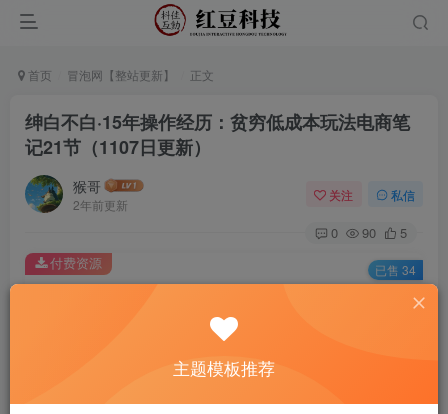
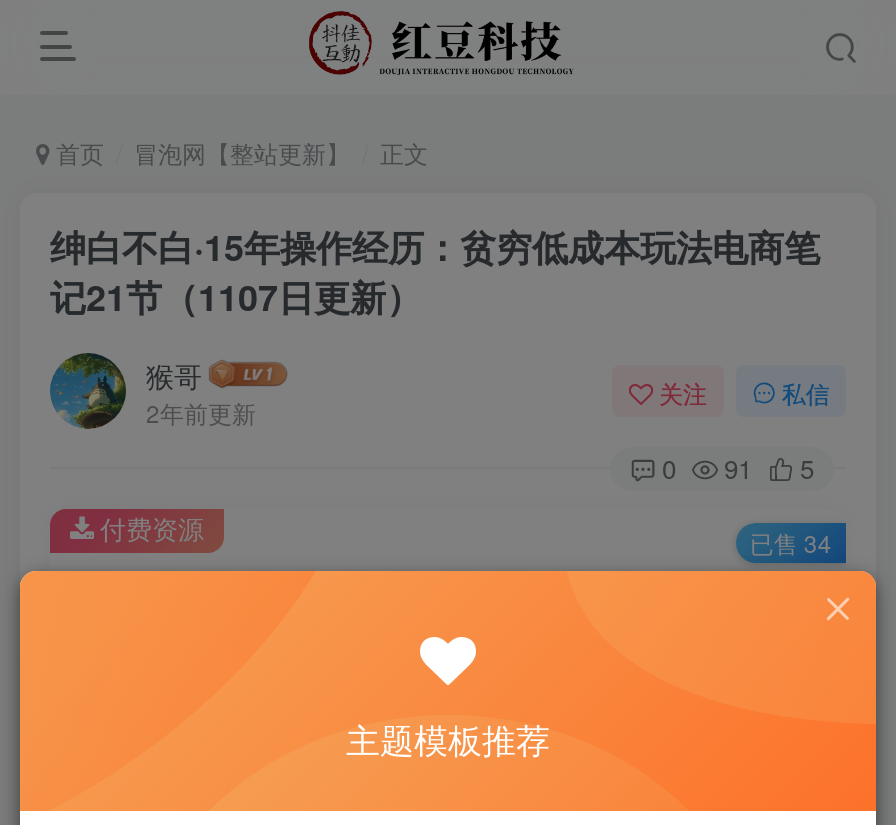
- 0 90 5
+ 0 91 5
